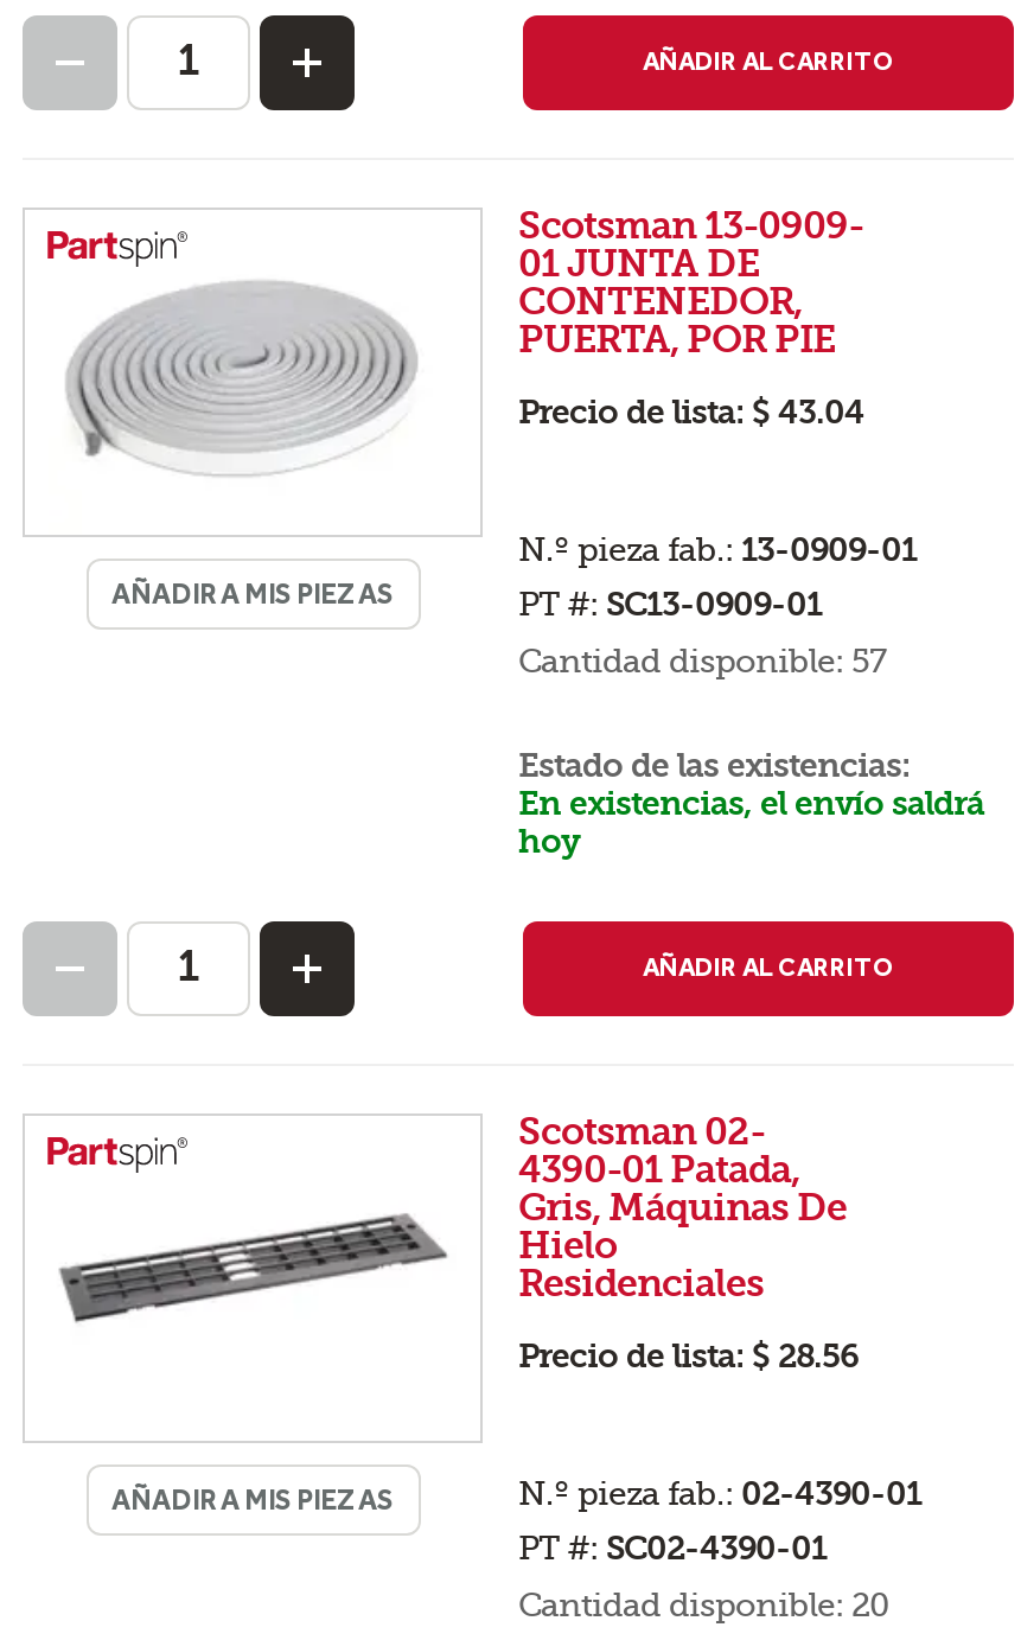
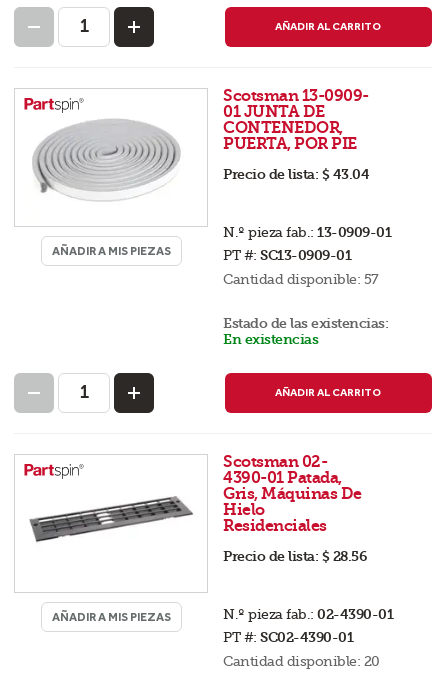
- En existencias, el envío saldrá
- hoy
+ En existencias
